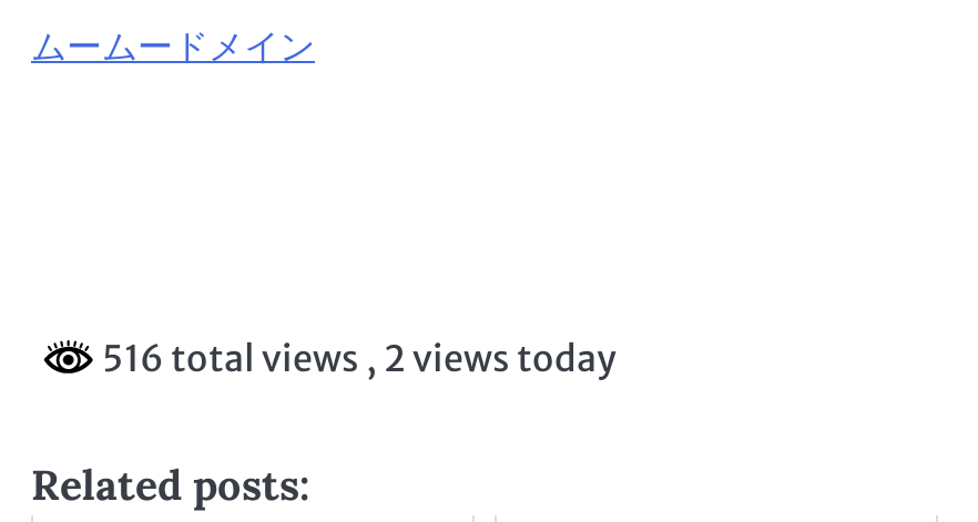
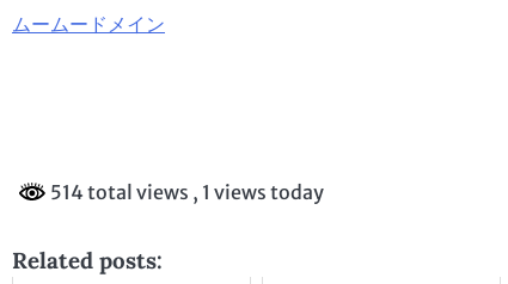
- 516 total views, 2 views today
+ 514 total views, 1 views today
